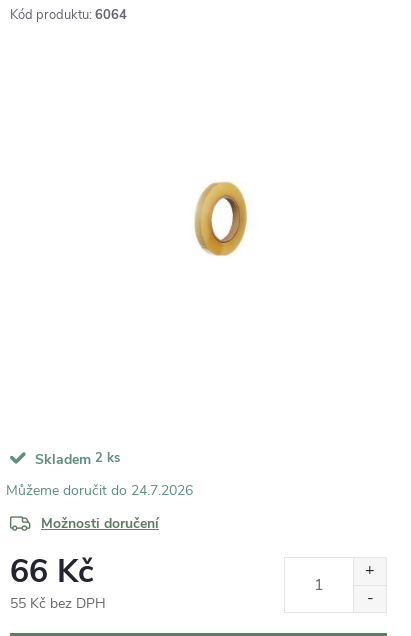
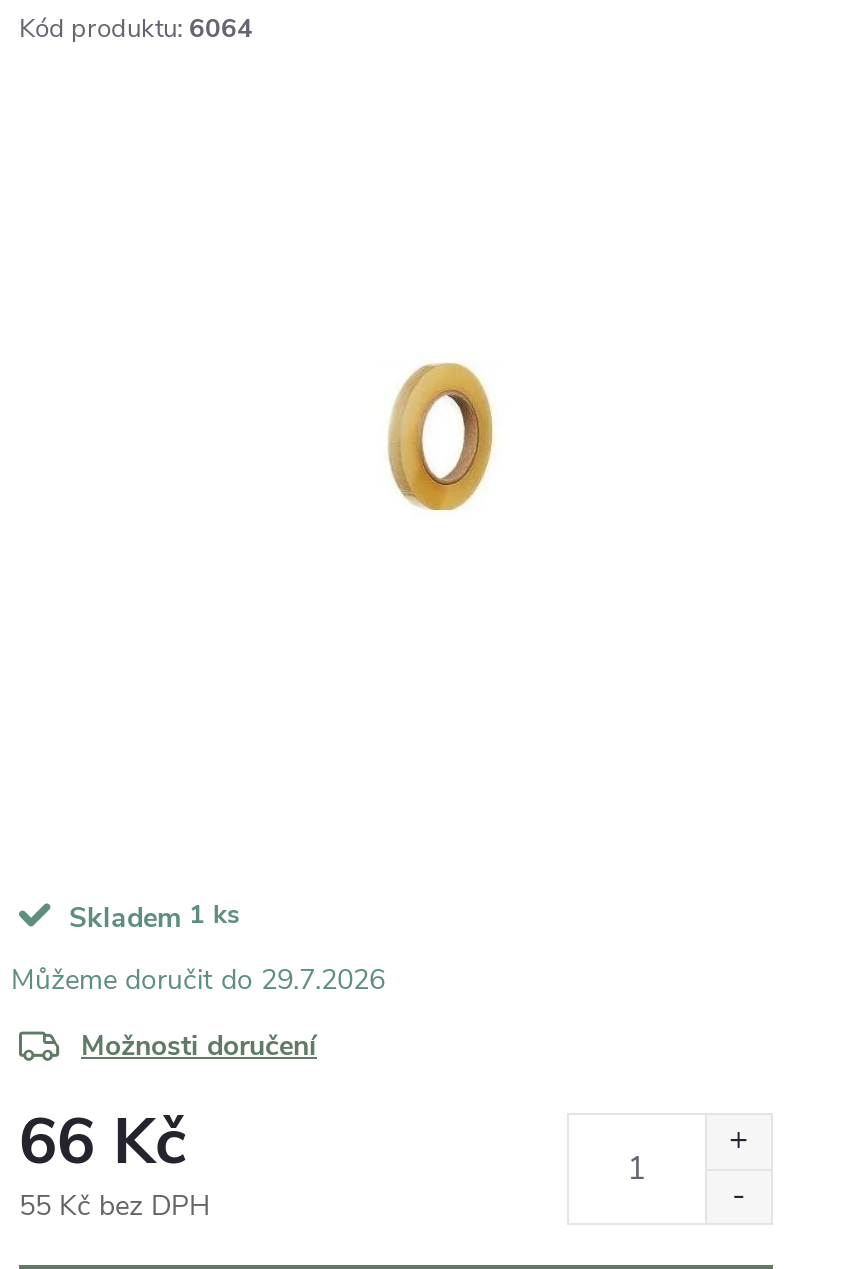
- Skladem 2 ks
+ Skladem 1 ks

- 24.7.2026
+ 29.7.2026
